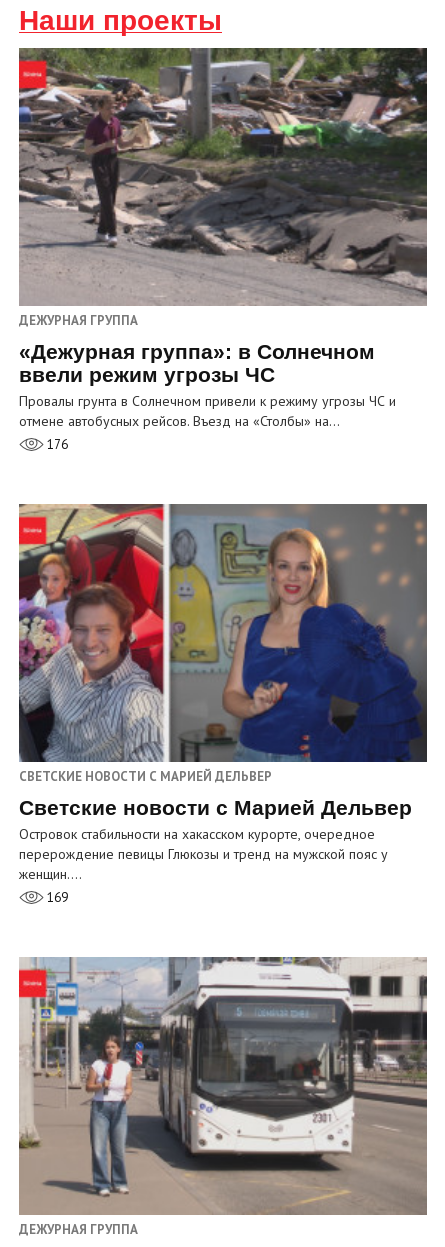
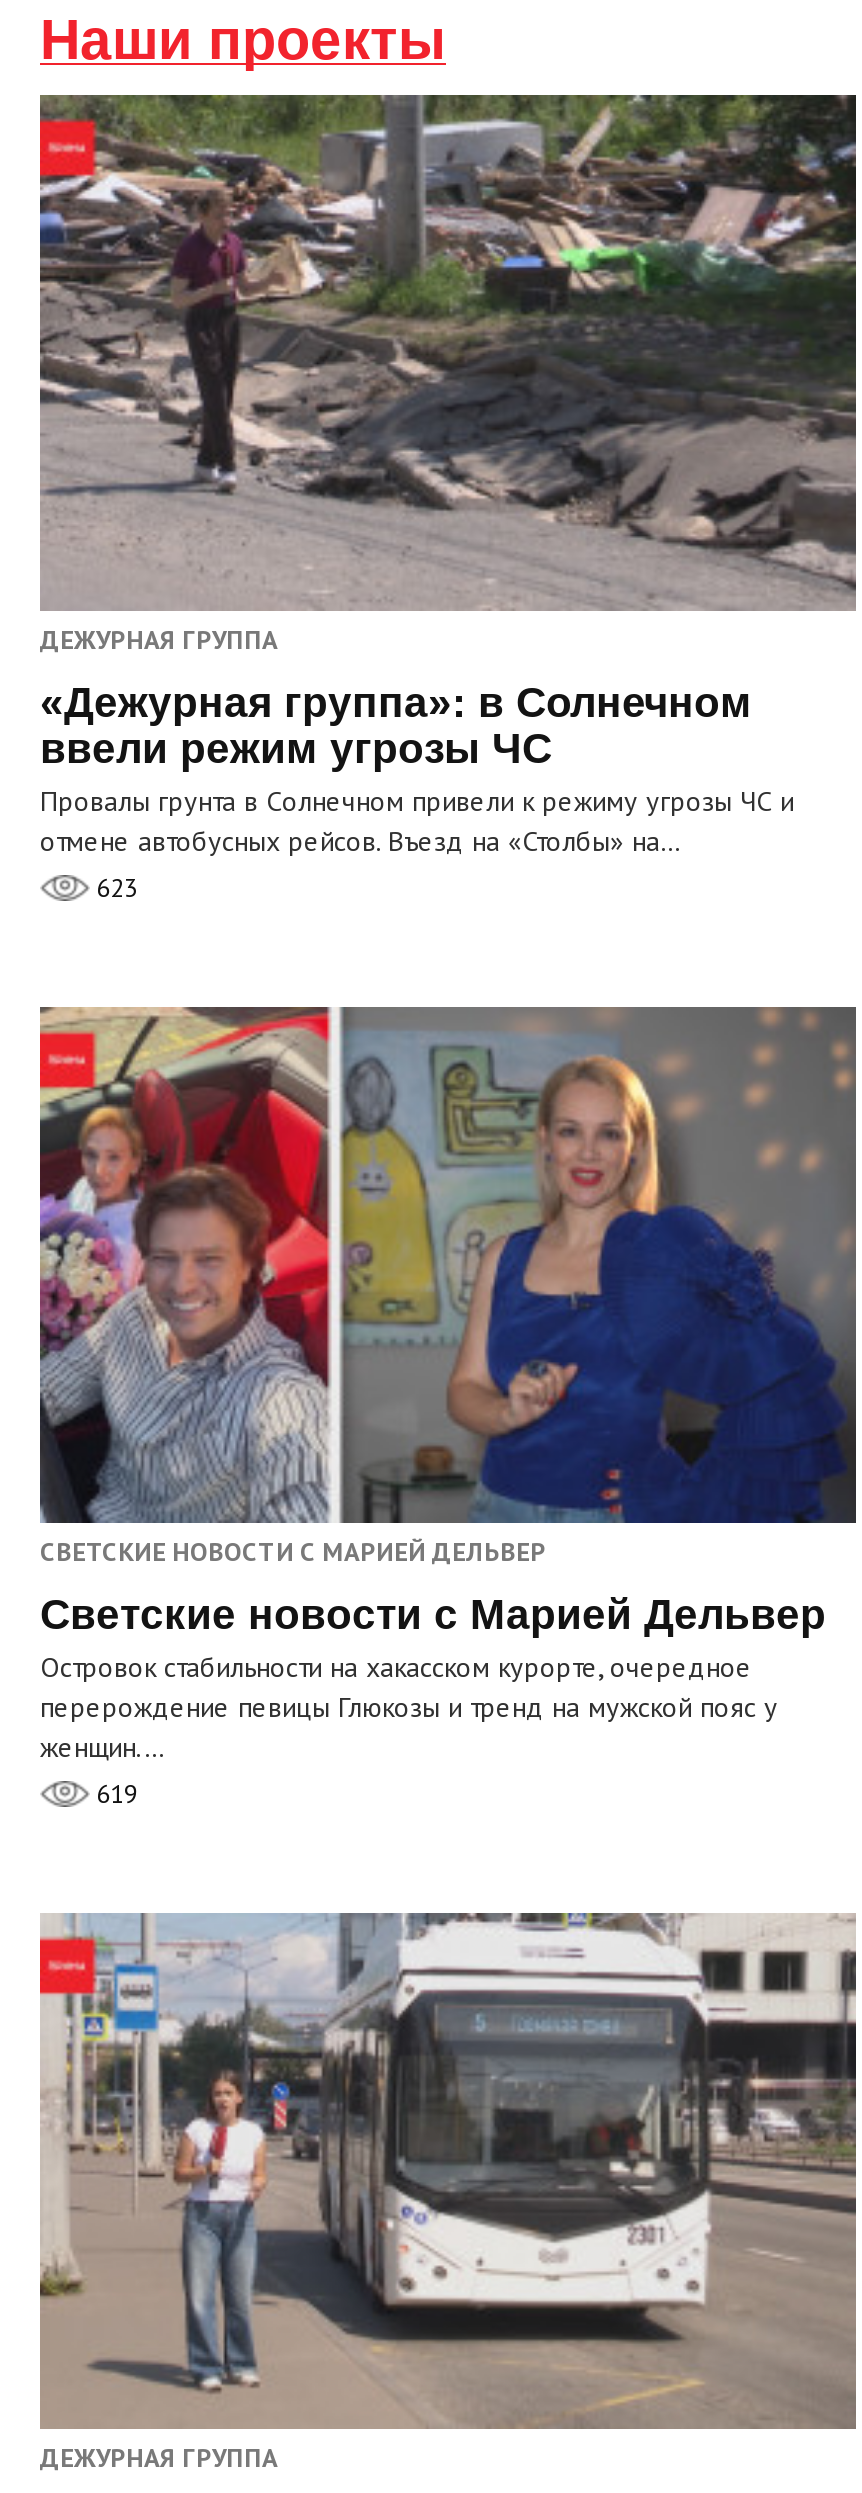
- 176
+ 623

- 169
+ 619
